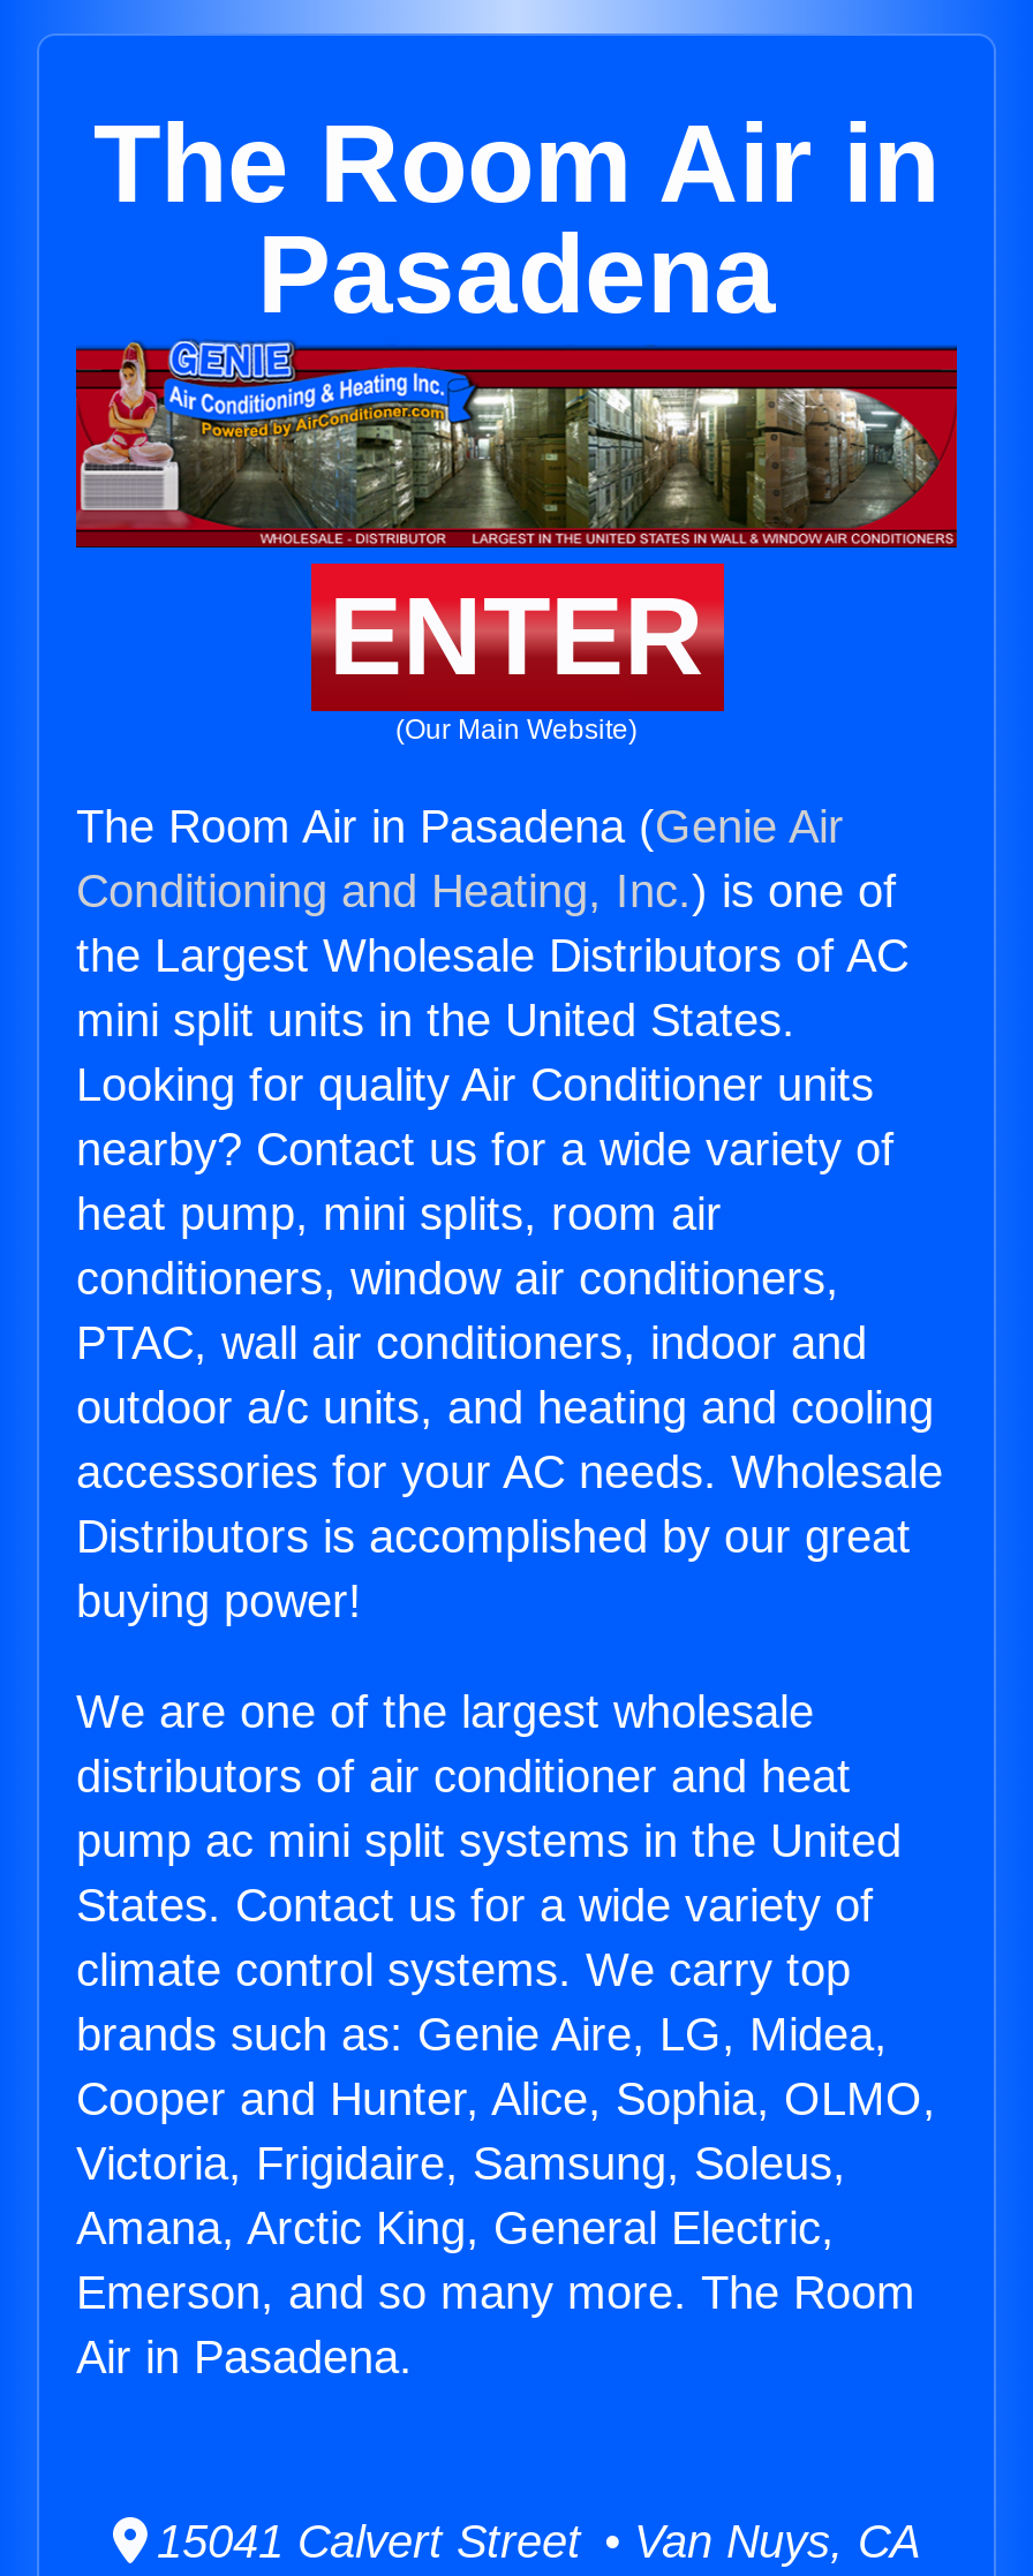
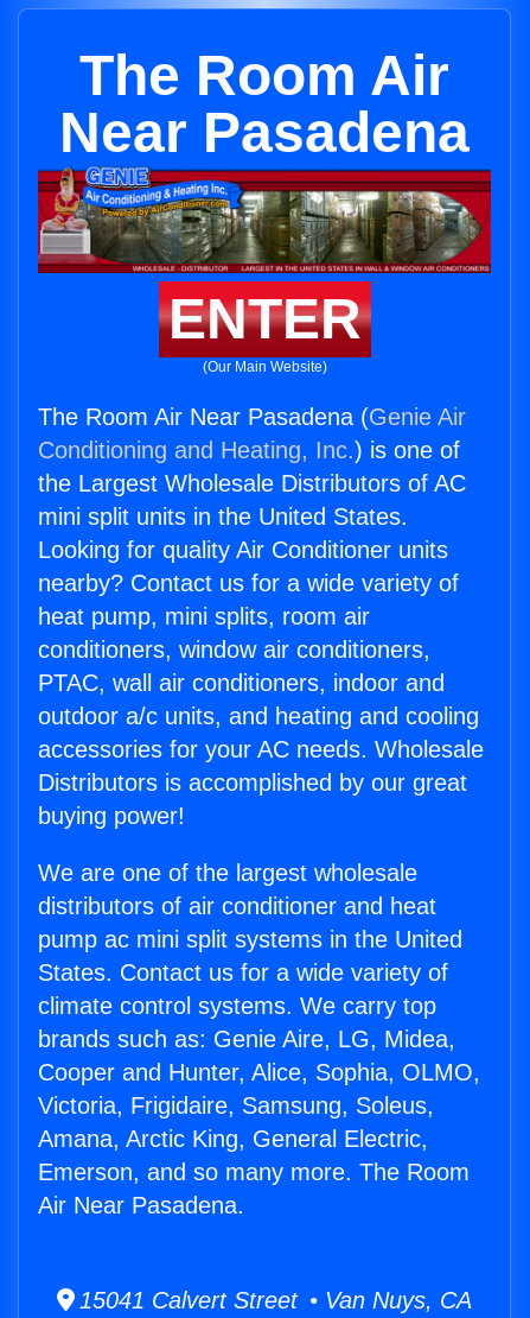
- The Room Air in
- Pasadena
+ The Room Air
+ Near Pasadena

- The Room Air in Pasadena (Genie Air
+ The Room Air Near Pasadena (Genie Air

- Air in Pasadena.
+ Air Near Pasadena.
